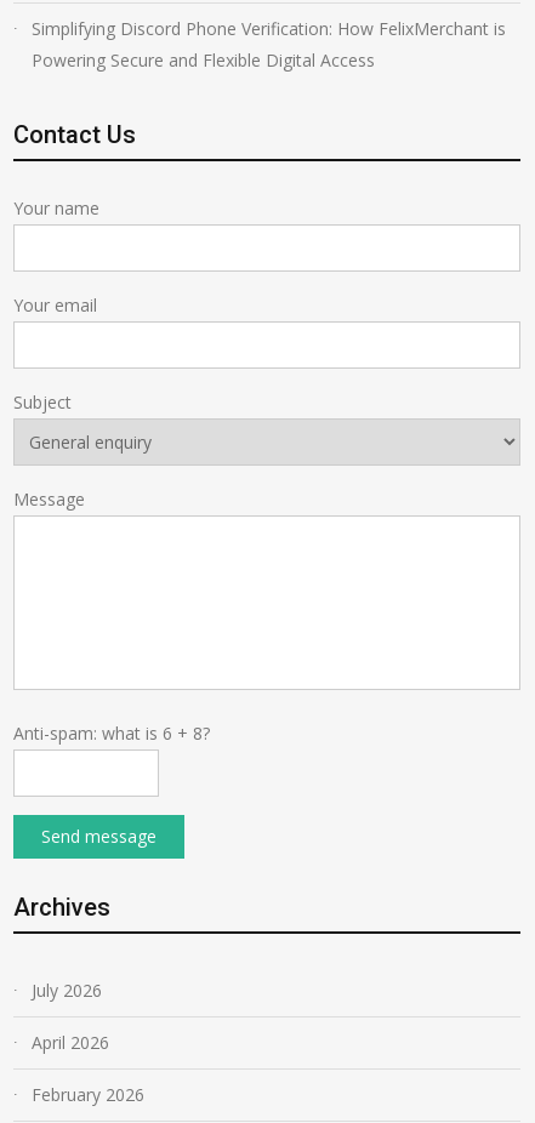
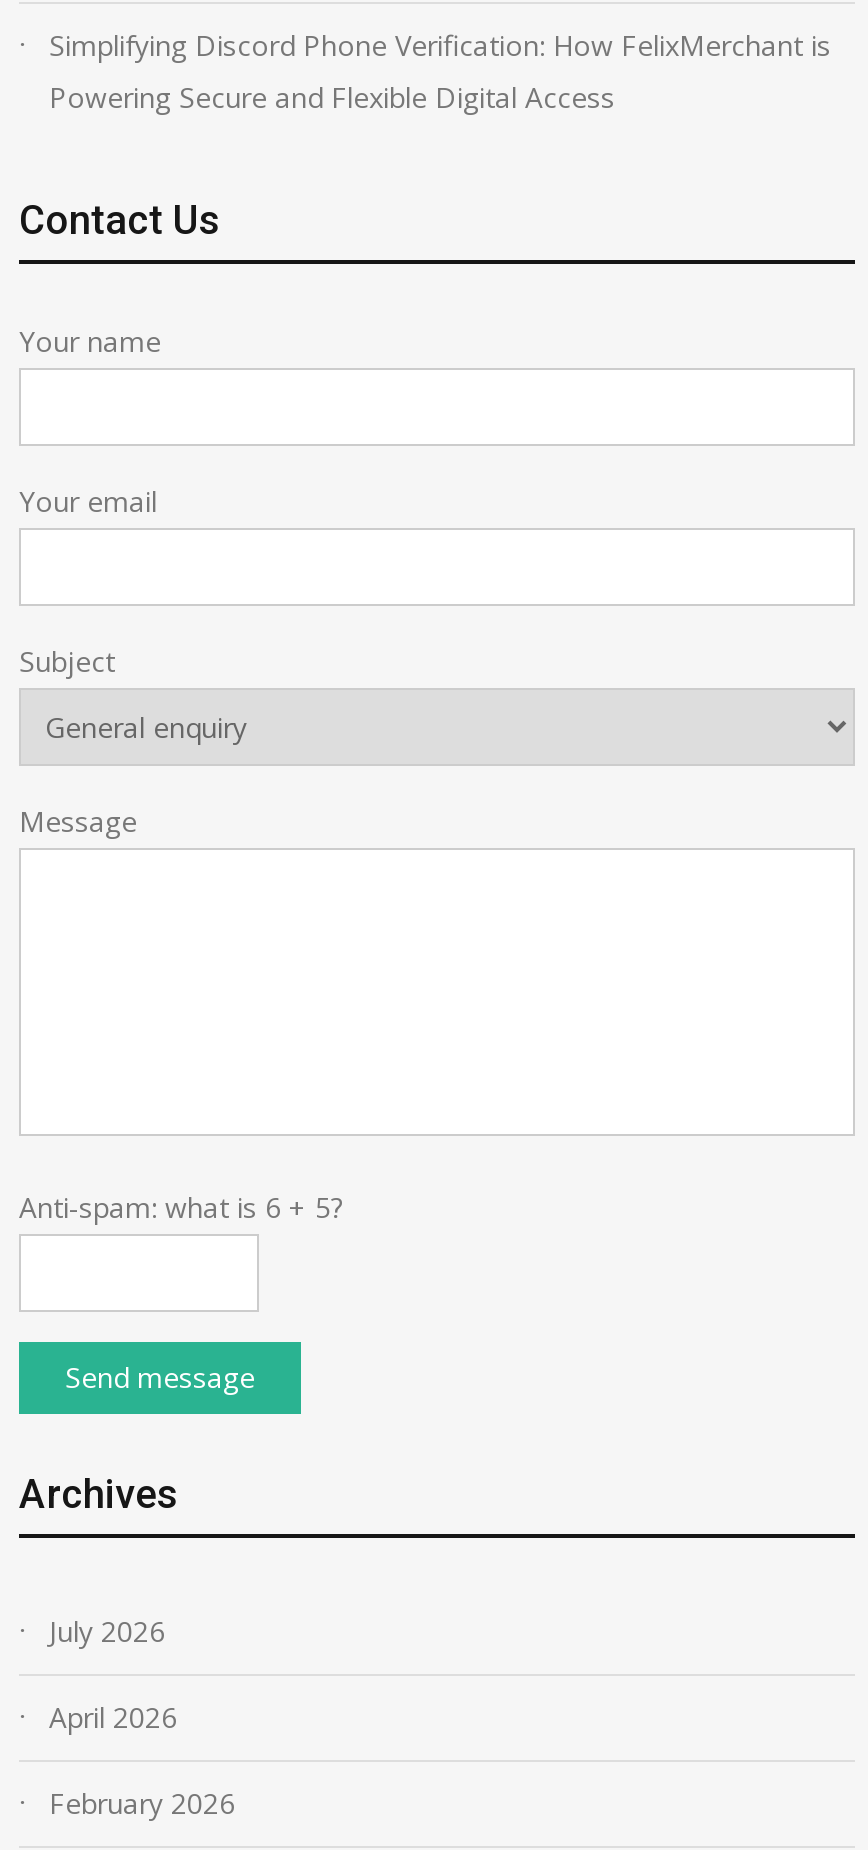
- Anti-spam: what is 6 + 8?
+ Anti-spam: what is 6 + 5?
